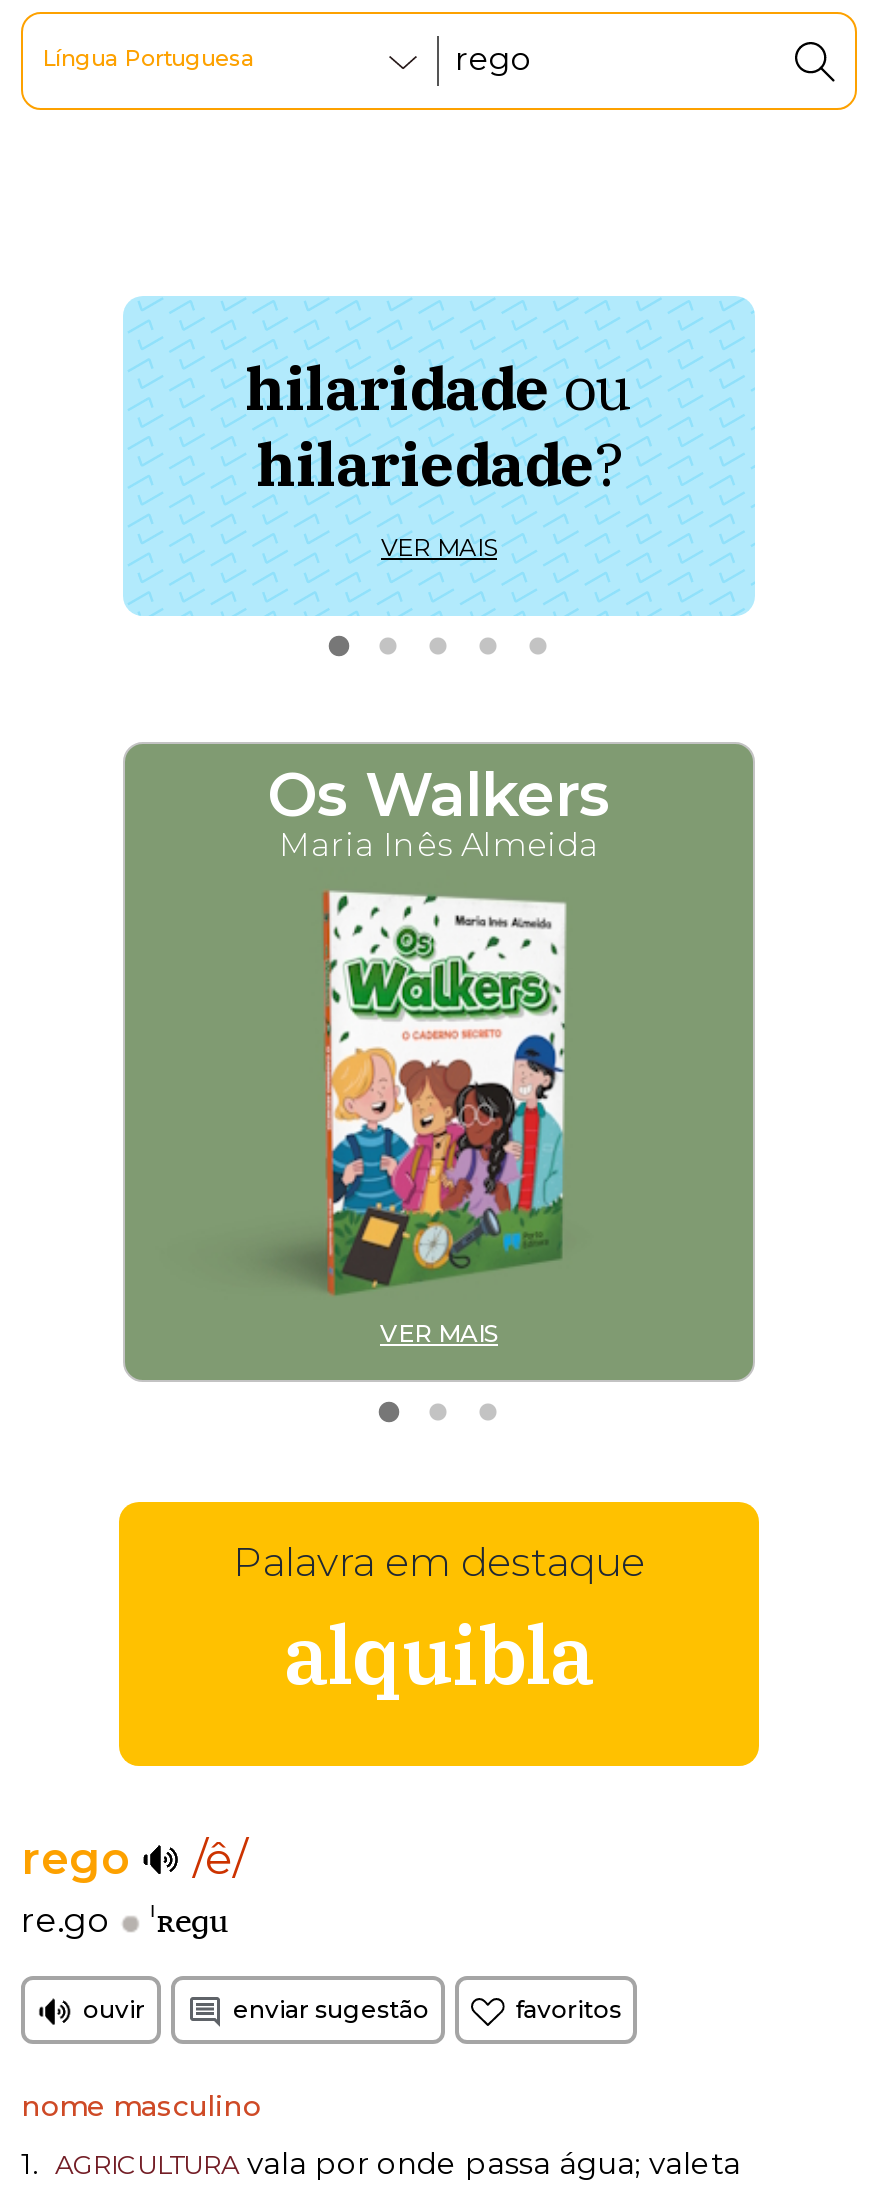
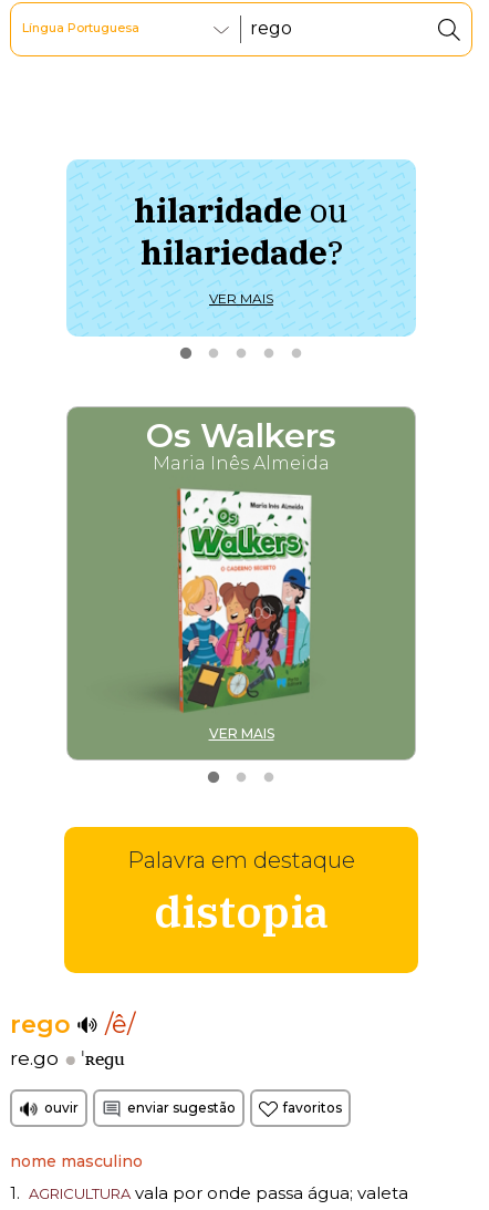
- alquibla
+ distopia
